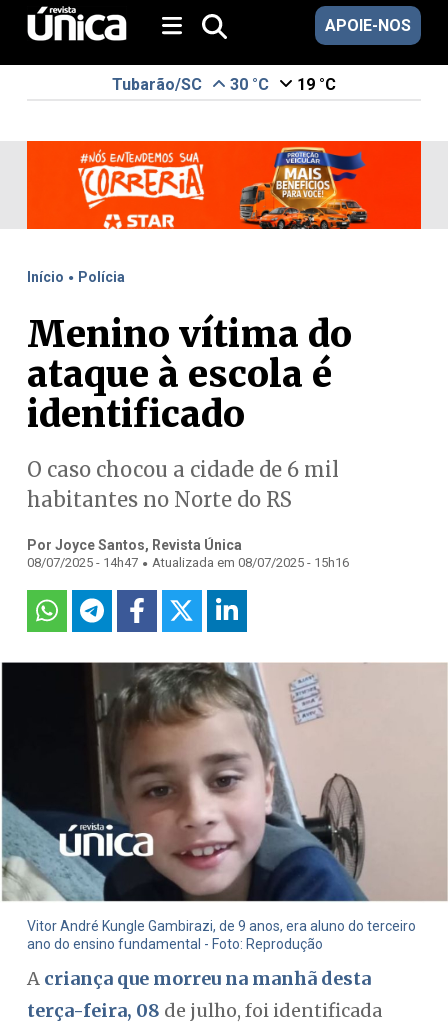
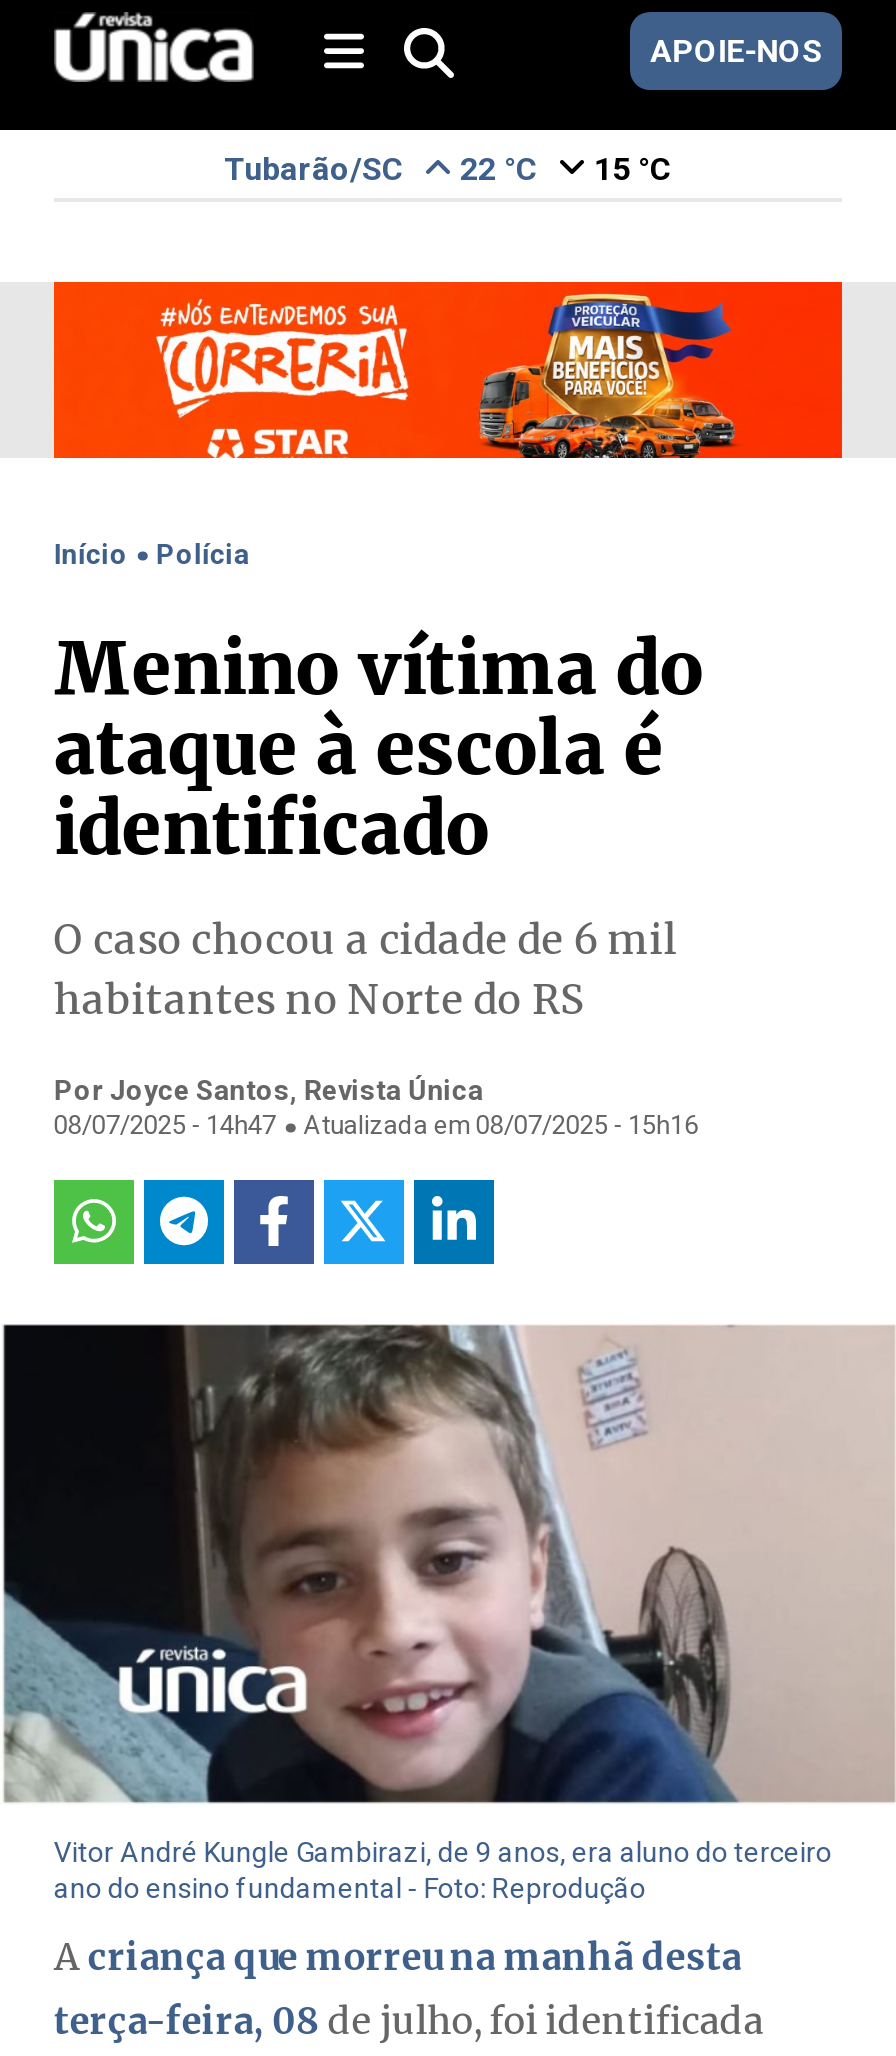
- 30 °C
+ 22 °C

- 19 °C
+ 15 °C
